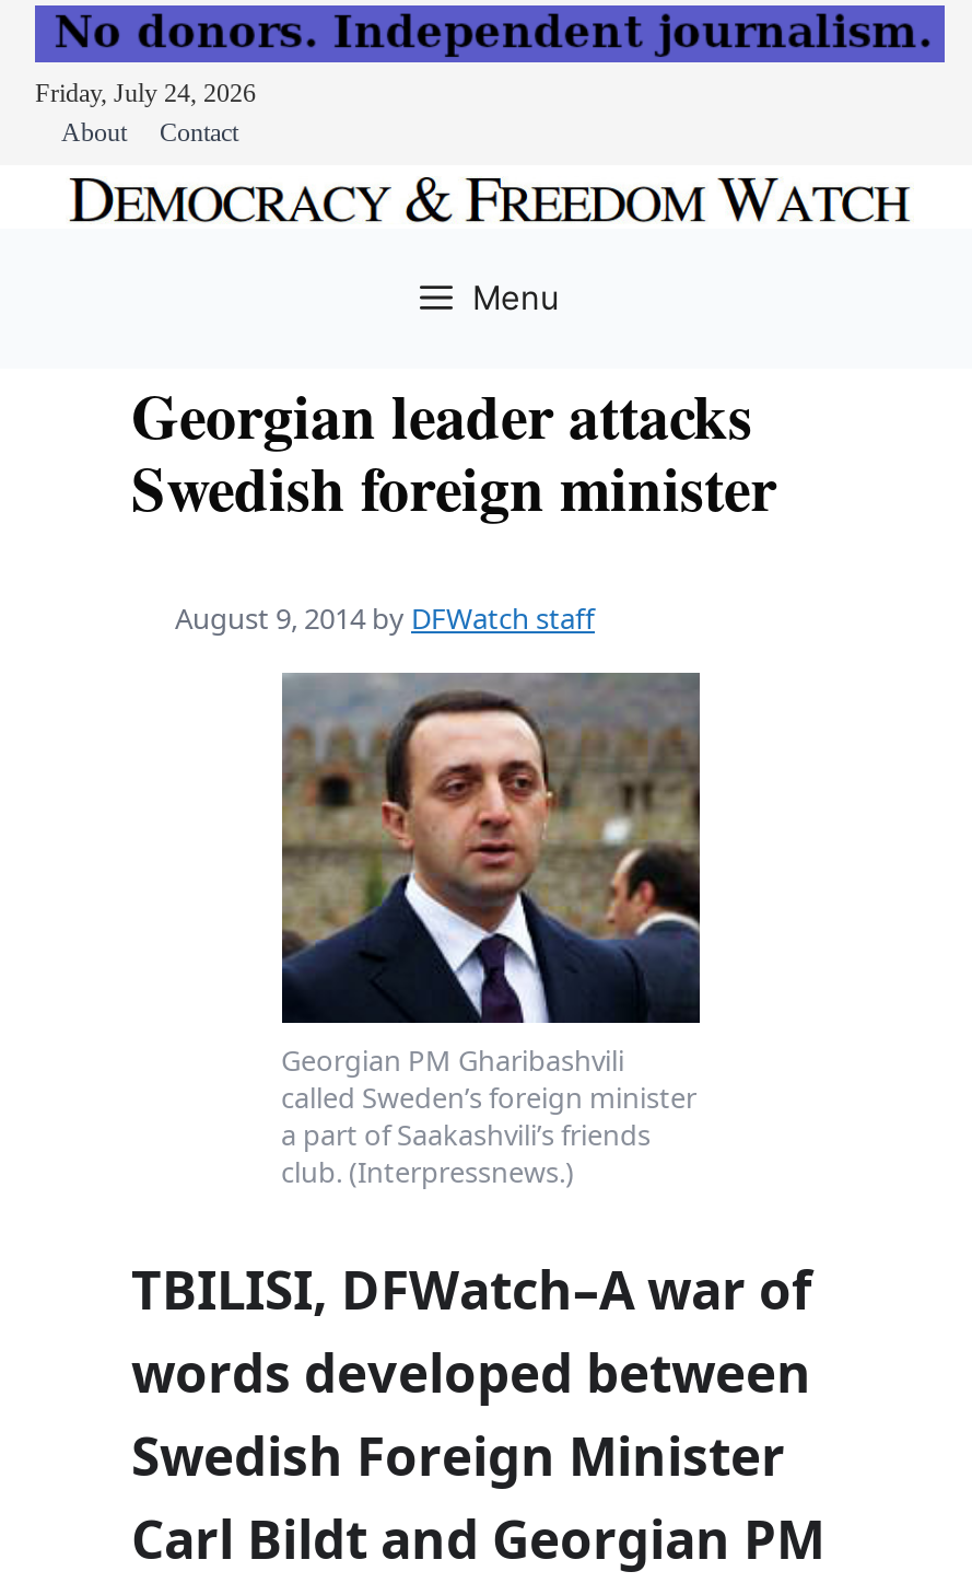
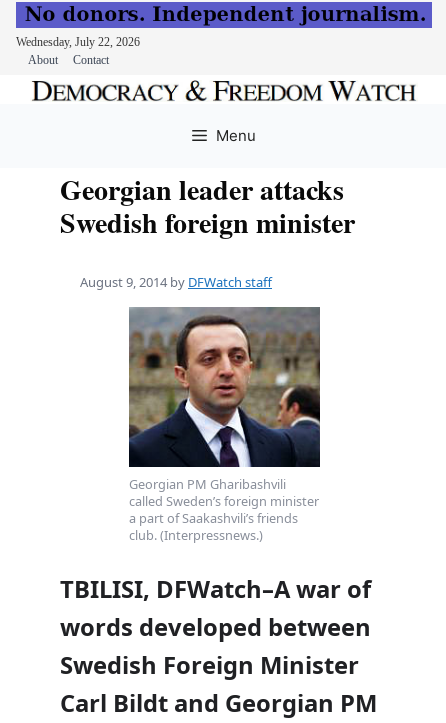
- Friday, July 24, 2026
+ Wednesday, July 22, 2026
